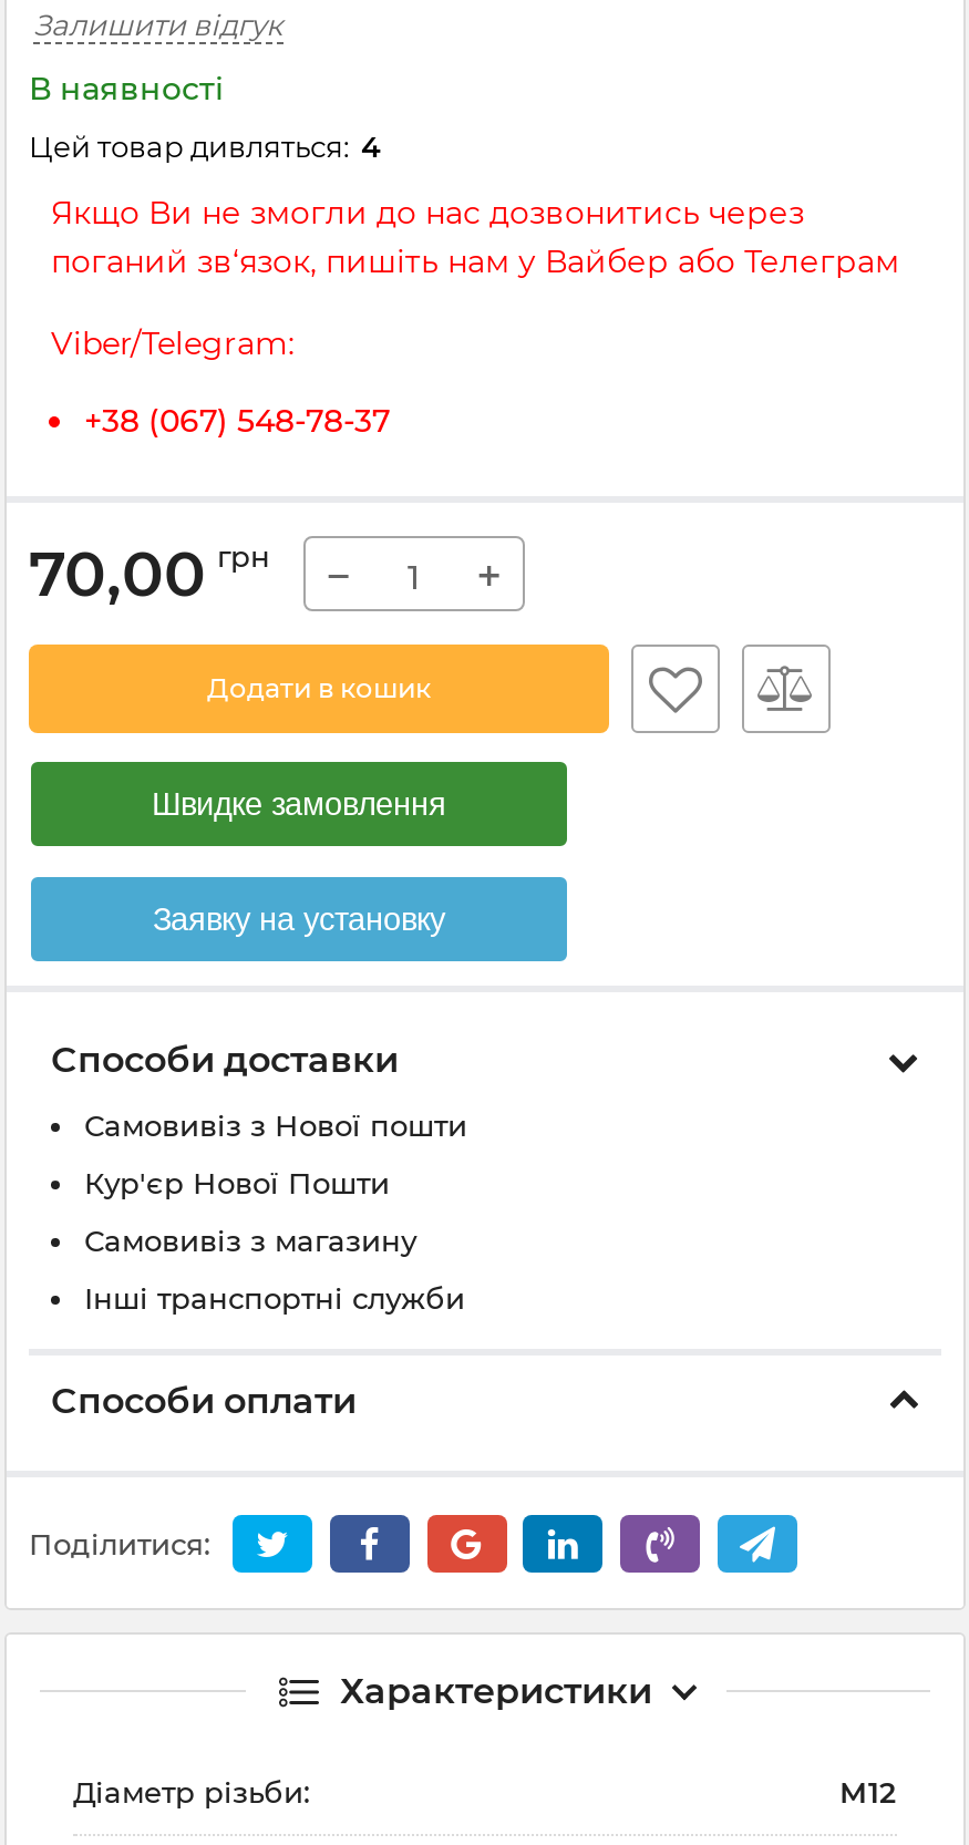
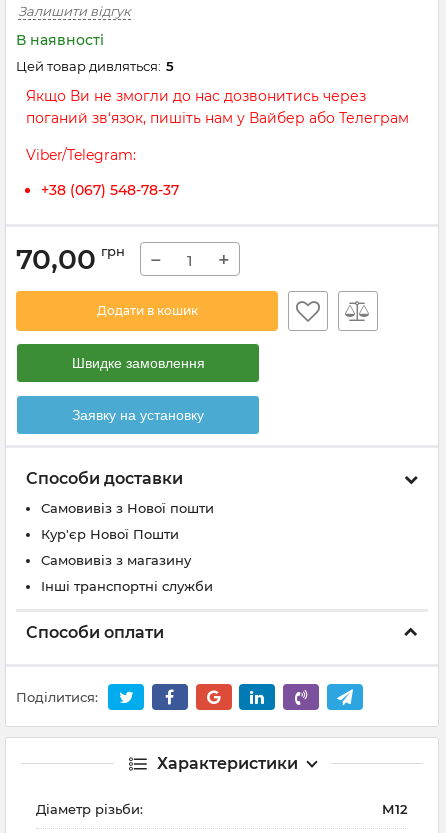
- Цей товар дивляться: 4
+ Цей товар дивляться: 5
